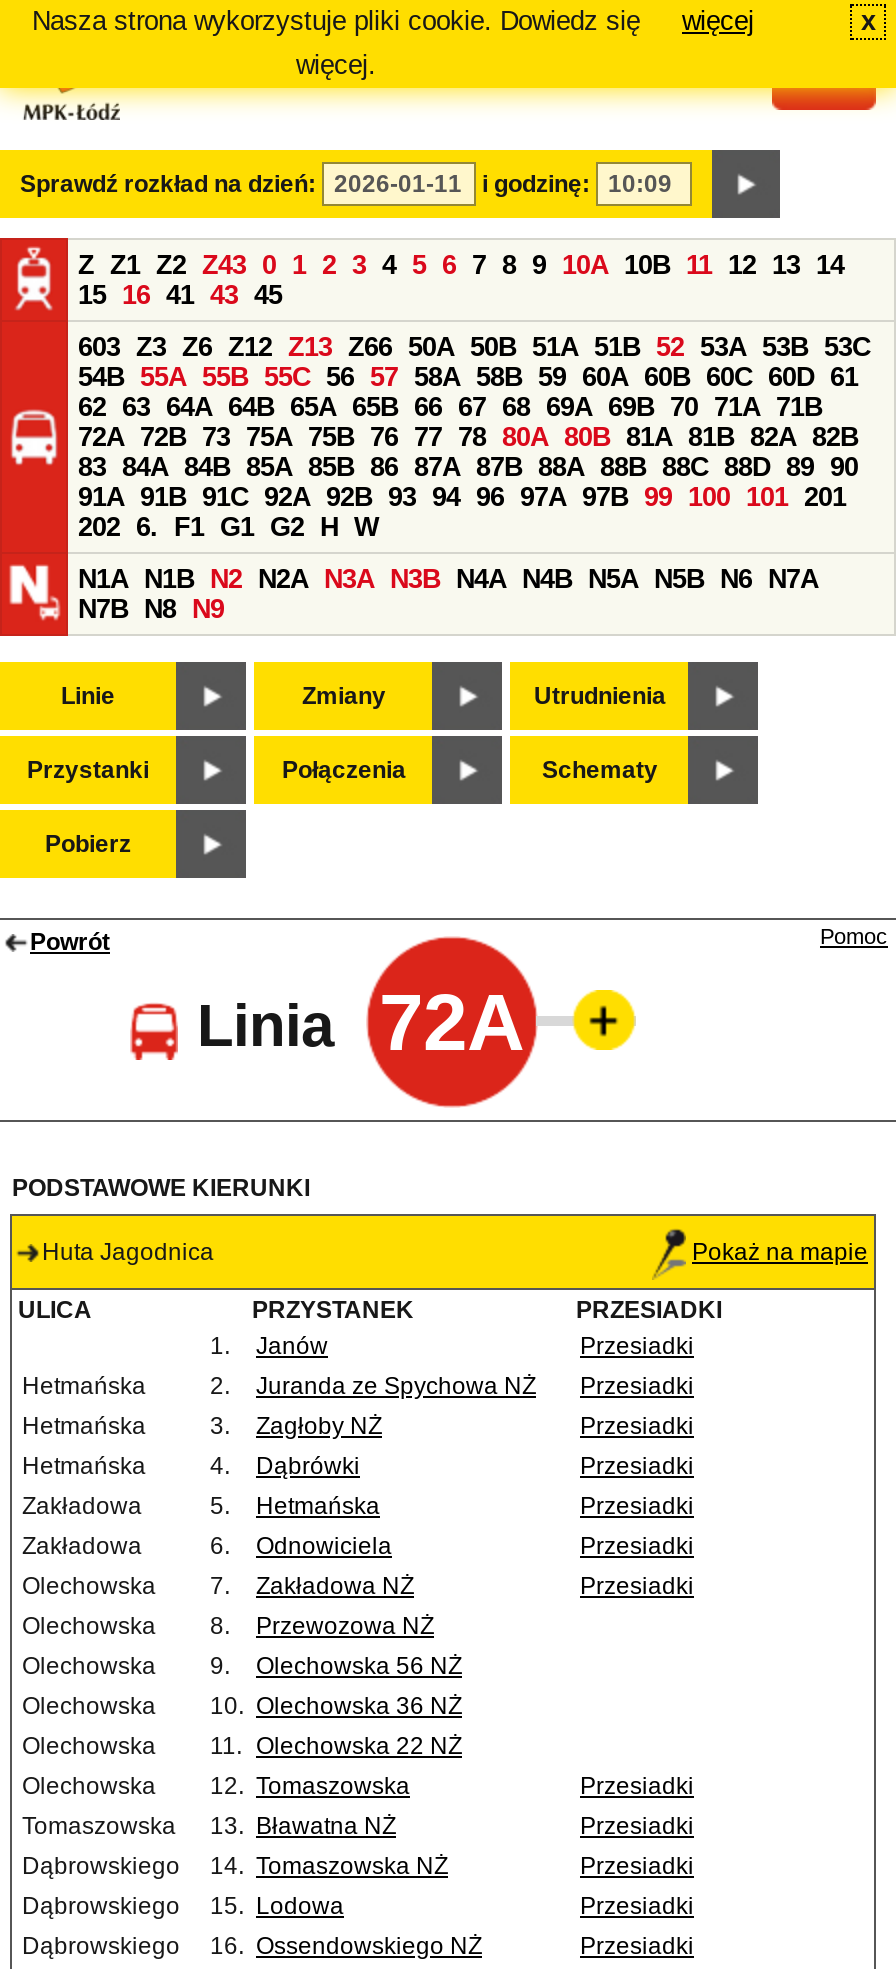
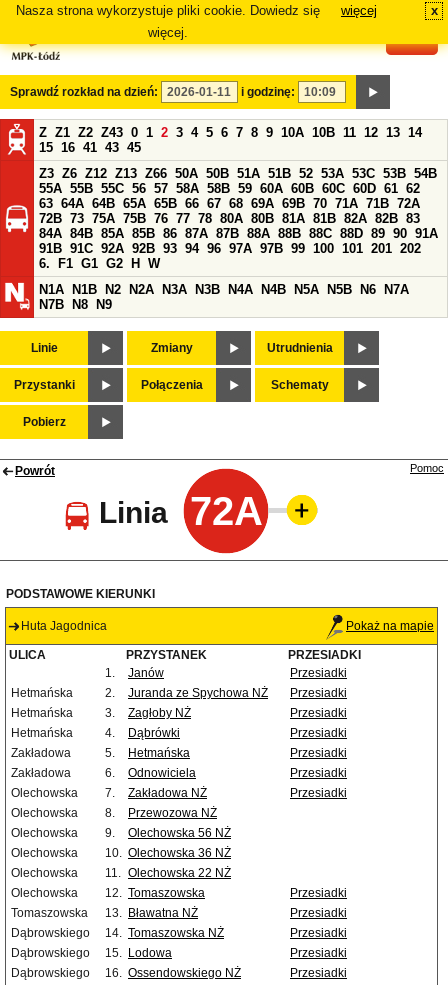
- 603 Z3 Z6 Z12 Z13 Z66 50A 50B 51A 51B 52 53A 53B 53C
- 54B 55A 55B 55C 56 57 58A 58B 59 60A 60B 60C 60D 61
- 62 63 64A 64B 65A 65B 66 67 68 69A 69B 70 71A 71B
- 72A 72B 73 75A 75B 76 77 78 80A 80B 81A 81B 82A 82B
- 83 84A 84B 85A 85B 86 87A 87B 88A 88B 88C 88D 89 90
- 91A 91B 91C 92A 92B 93 94 96 97A 97B 99 100 101 201
- 202 6. F1 G1 G2 H W
+ Z3 Z6 Z12 Z13 Z66 50A 50B 51A 51B 52 53A 53C 53B 54B
+ 55A 55B 55C 56 57 58A 58B 59 60A 60B 60C 60D 61 62
+ 63 64A 64B 65A 65B 66 67 68 69A 69B 70 71A 71B 72A
+ 72B 73 75A 75B 76 77 78 80A 80B 81A 81B 82A 82B 83
+ 84A 84B 85A 85B 86 87A 87B 88A 88B 88C 88D 89 90 91A
+ 91B 91C 92A 92B 93 94 96 97A 97B 99 100 101 201 202
+ 6. F1 G1 G2 H W
